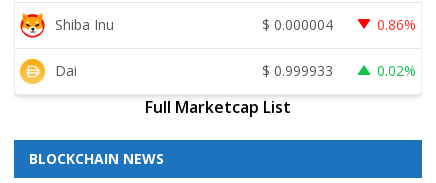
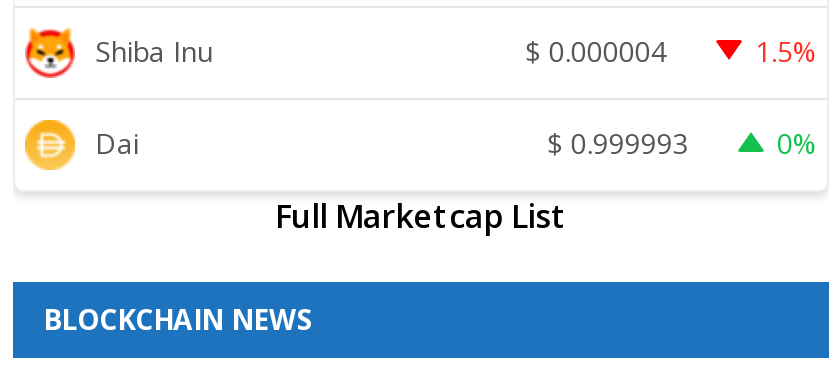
- 0.86%
+ 1.5%

- $ 0.999933
+ $ 0.999993

- 0.02%
+ 0%
